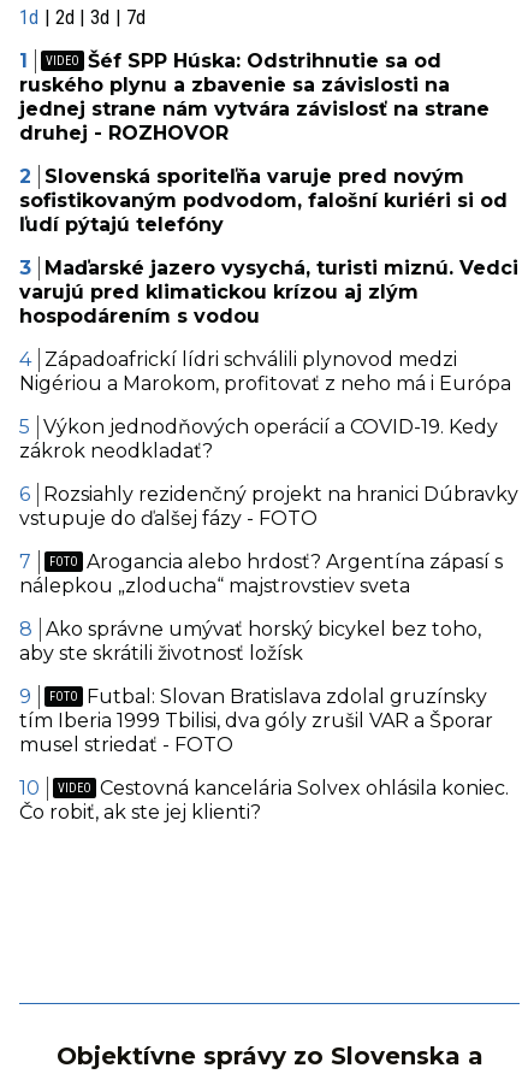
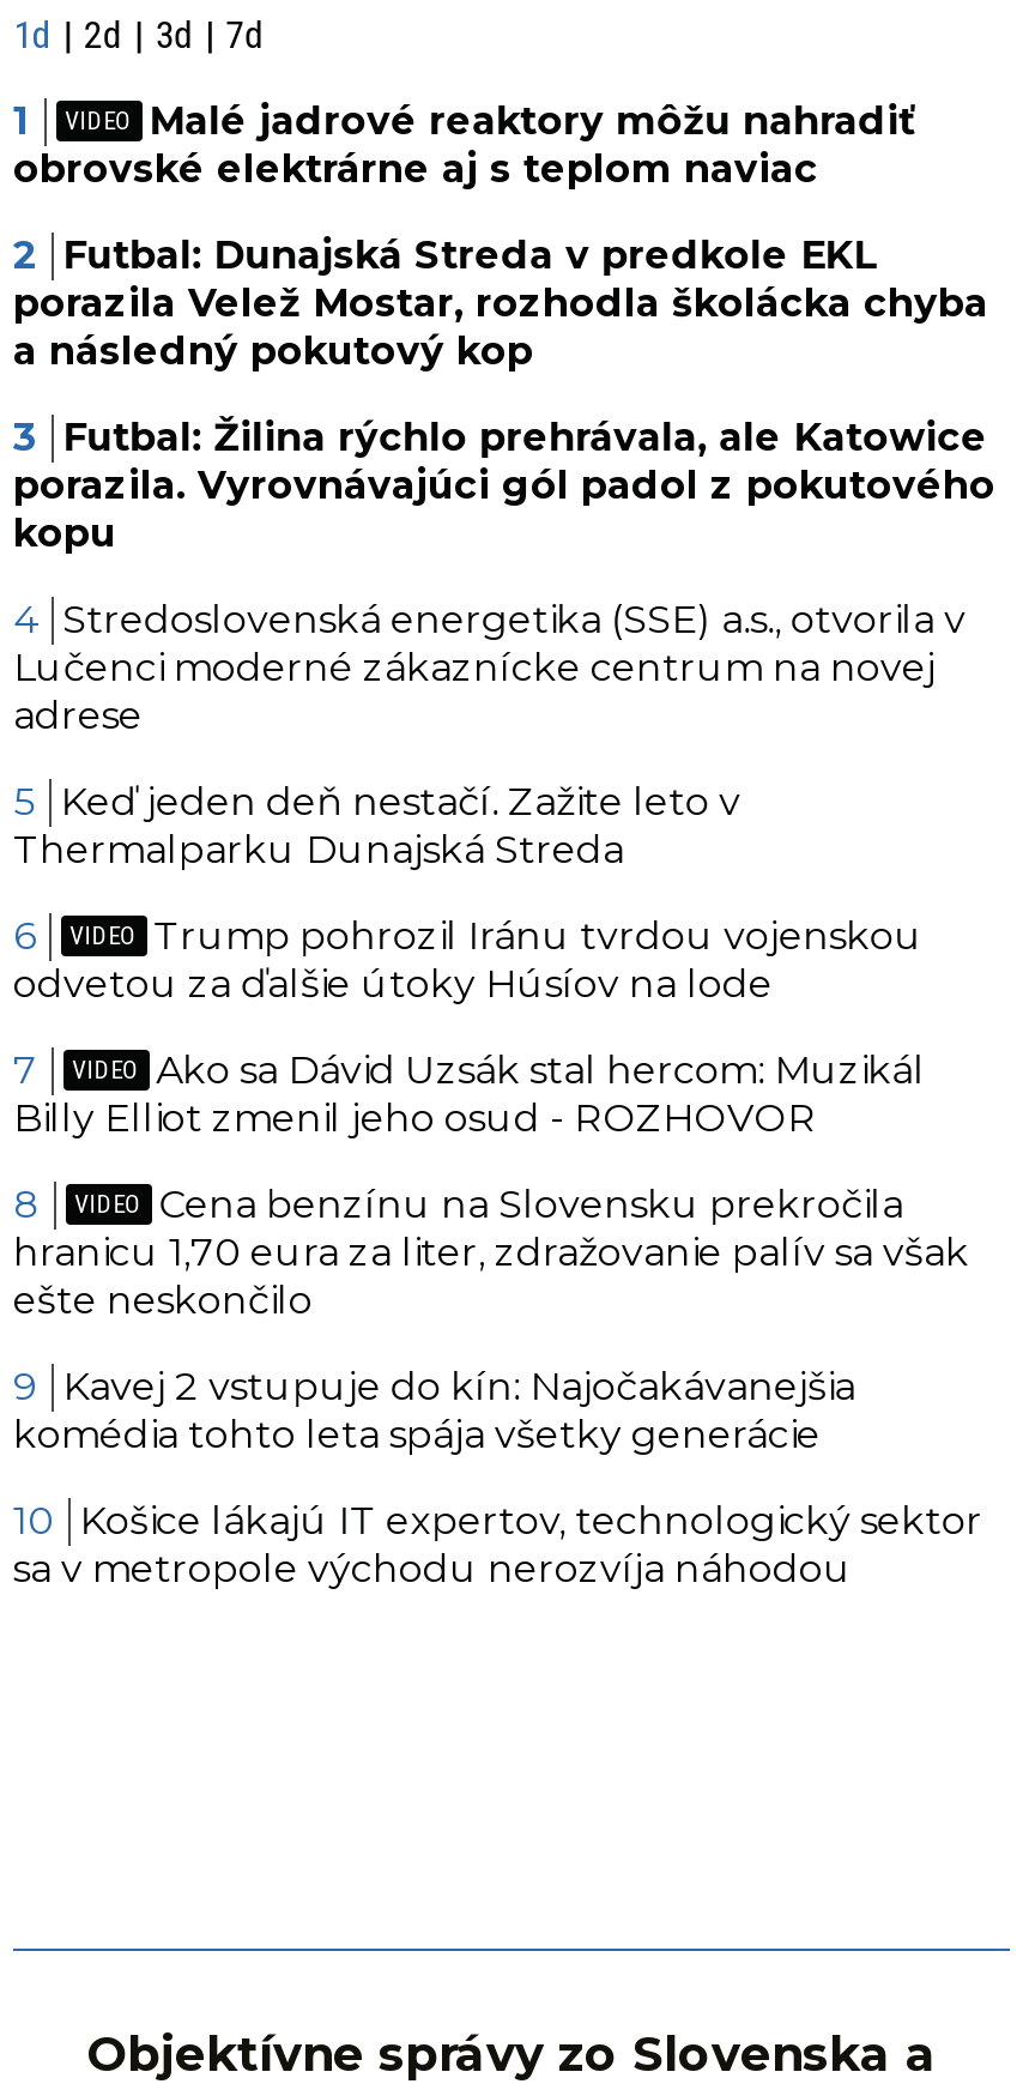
- Šéf SPP Húska: Odstrihnutie sa od
- ruského plynu a zbavenie sa závislosti na
- jednej strane nám vytvára závislosť na strane
- druhej - ROZHOVOR
+ Malé jadrové reaktory môžu nahradiť
+ obrovské elektrárne aj s teplom naviac

- Slovenská sporiteľňa varuje pred novým
- sofistikovaným podvodom, falošní kuriéri si od
- ľudí pýtajú telefóny
+ Futbal: Dunajská Streda v predkole EKL
+ porazila Velež Mostar, rozhodla školácka chyba
+ a následný pokutový kop

- Maďarské jazero vysychá, turisti miznú. Vedci
- varujú pred klimatickou krízou aj zlým
- hospodárením s vodou
+ Futbal: Žilina rýchlo prehrávala, ale Katowice
+ porazila. Vyrovnávajúci gól padol z pokutového
+ kopu

- Západoafrickí lídri schválili plynovod medzi
- Nigériou a Marokom, profitovať z neho má i Európa
+ Stredoslovenská energetika (SSE) a.s., otvorila v
+ Lučenci moderné zákaznícke centrum na novej
+ adrese

- Výkon jednodňových operácií a COVID-19. Kedy
- zákrok neodkladať?
+ Keď jeden deň nestačí. Zažite leto v
+ Thermalparku Dunajská Streda

- Rozsiahly rezidenčný projekt na hranici Dúbravky
- vstupuje do ďalšej fázy - FOTO
+ Trump pohrozil Iránu tvrdou vojenskou
+ odvetou za ďalšie útoky Húsíov na lode

- Arogancia alebo hrdosť? Argentína zápasí s
- nálepkou „zloducha“ majstrovstiev sveta
+ Ako sa Dávid Uzsák stal hercom: Muzikál
+ Billy Elliot zmenil jeho osud - ROZHOVOR

- Ako správne umývať horský bicykel bez toho,
- aby ste skrátili životnosť ložísk
+ Cena benzínu na Slovensku prekročila
+ hranicu 1,70 eura za liter, zdražovanie palív sa však
+ ešte neskončilo

- Futbal: Slovan Bratislava zdolal gruzínsky
- tím Iberia 1999 Tbilisi, dva góly zrušil VAR a Šporar
- musel striedať - FOTO
+ Kavej 2 vstupuje do kín: Najočakávanejšia
+ komédia tohto leta spája všetky generácie

- Cestovná kancelária Solvex ohlásila koniec.
- Čo robiť, ak ste jej klienti?
+ Košice lákajú IT expertov, technologický sektor
+ sa v metropole východu nerozvíja náhodou
